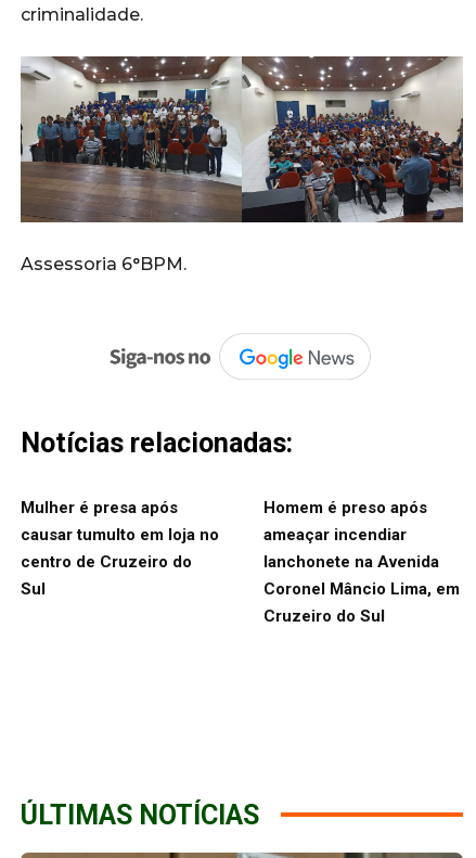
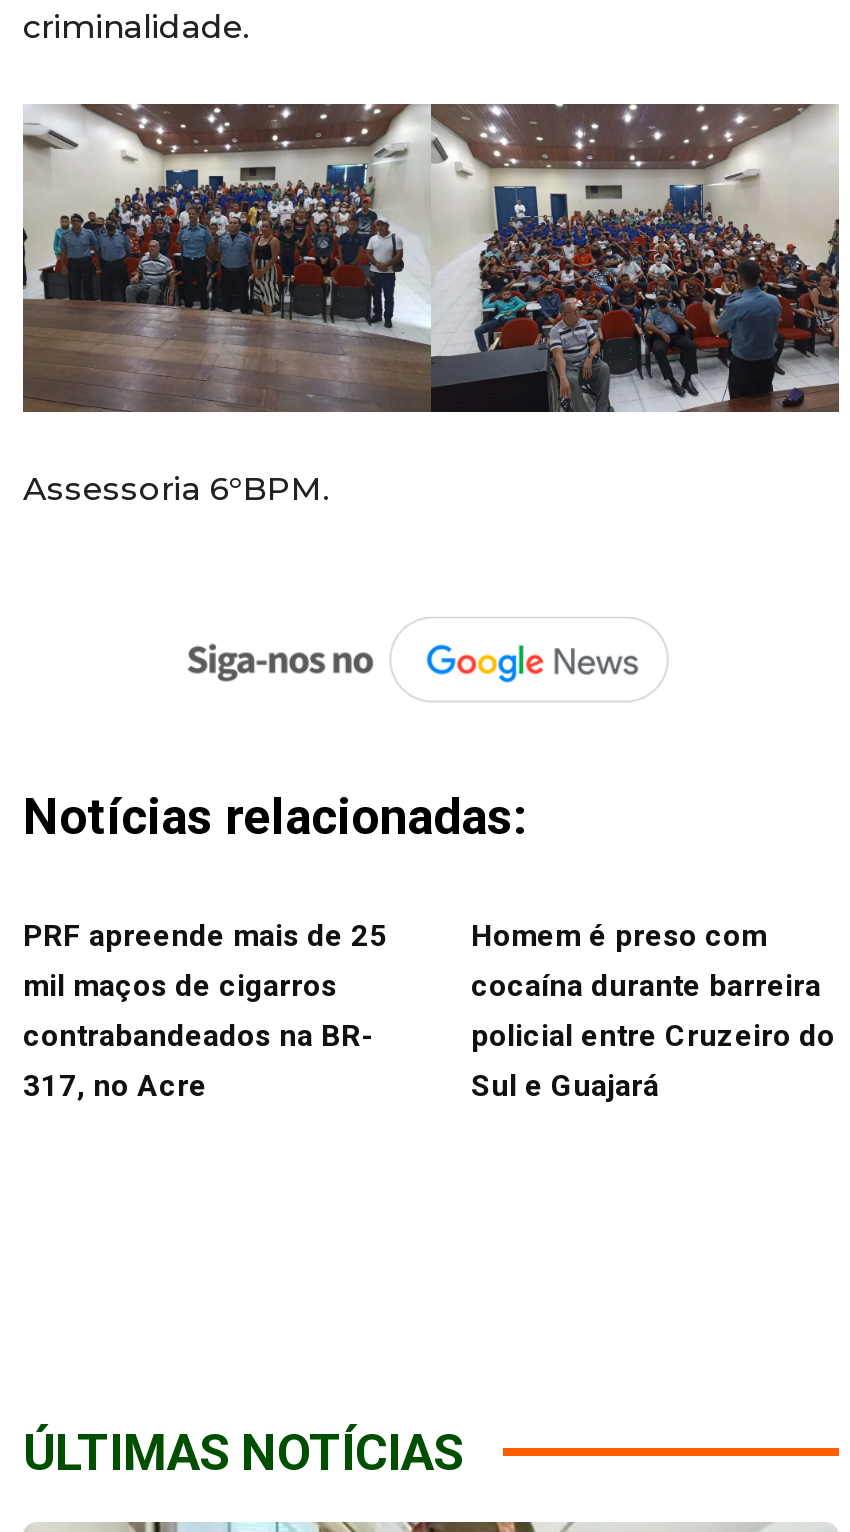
- Mulher é presa após
- causar tumulto em loja no
- centro de Cruzeiro do
- Sul
+ PRF apreende mais de 25
+ mil maços de cigarros
+ contrabandeados na BR-
+ 317, no Acre

- Homem é preso após
- ameaçar incendiar
- lanchonete na Avenida
- Coronel Mâncio Lima, em
- Cruzeiro do Sul
+ Homem é preso com
+ cocaína durante barreira
+ policial entre Cruzeiro do
+ Sul e Guajará
